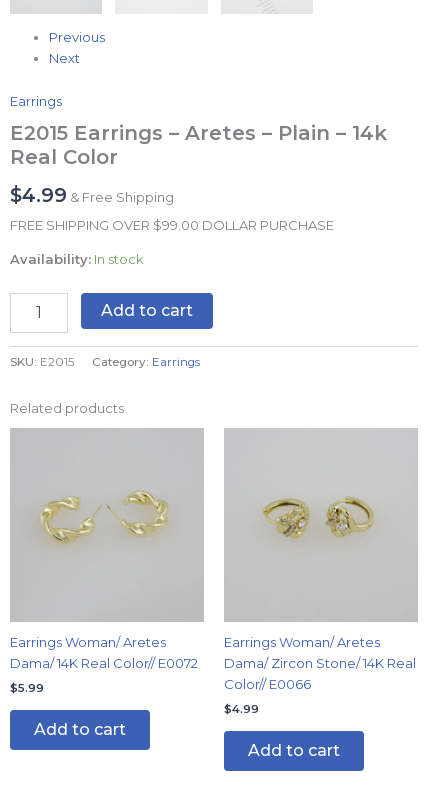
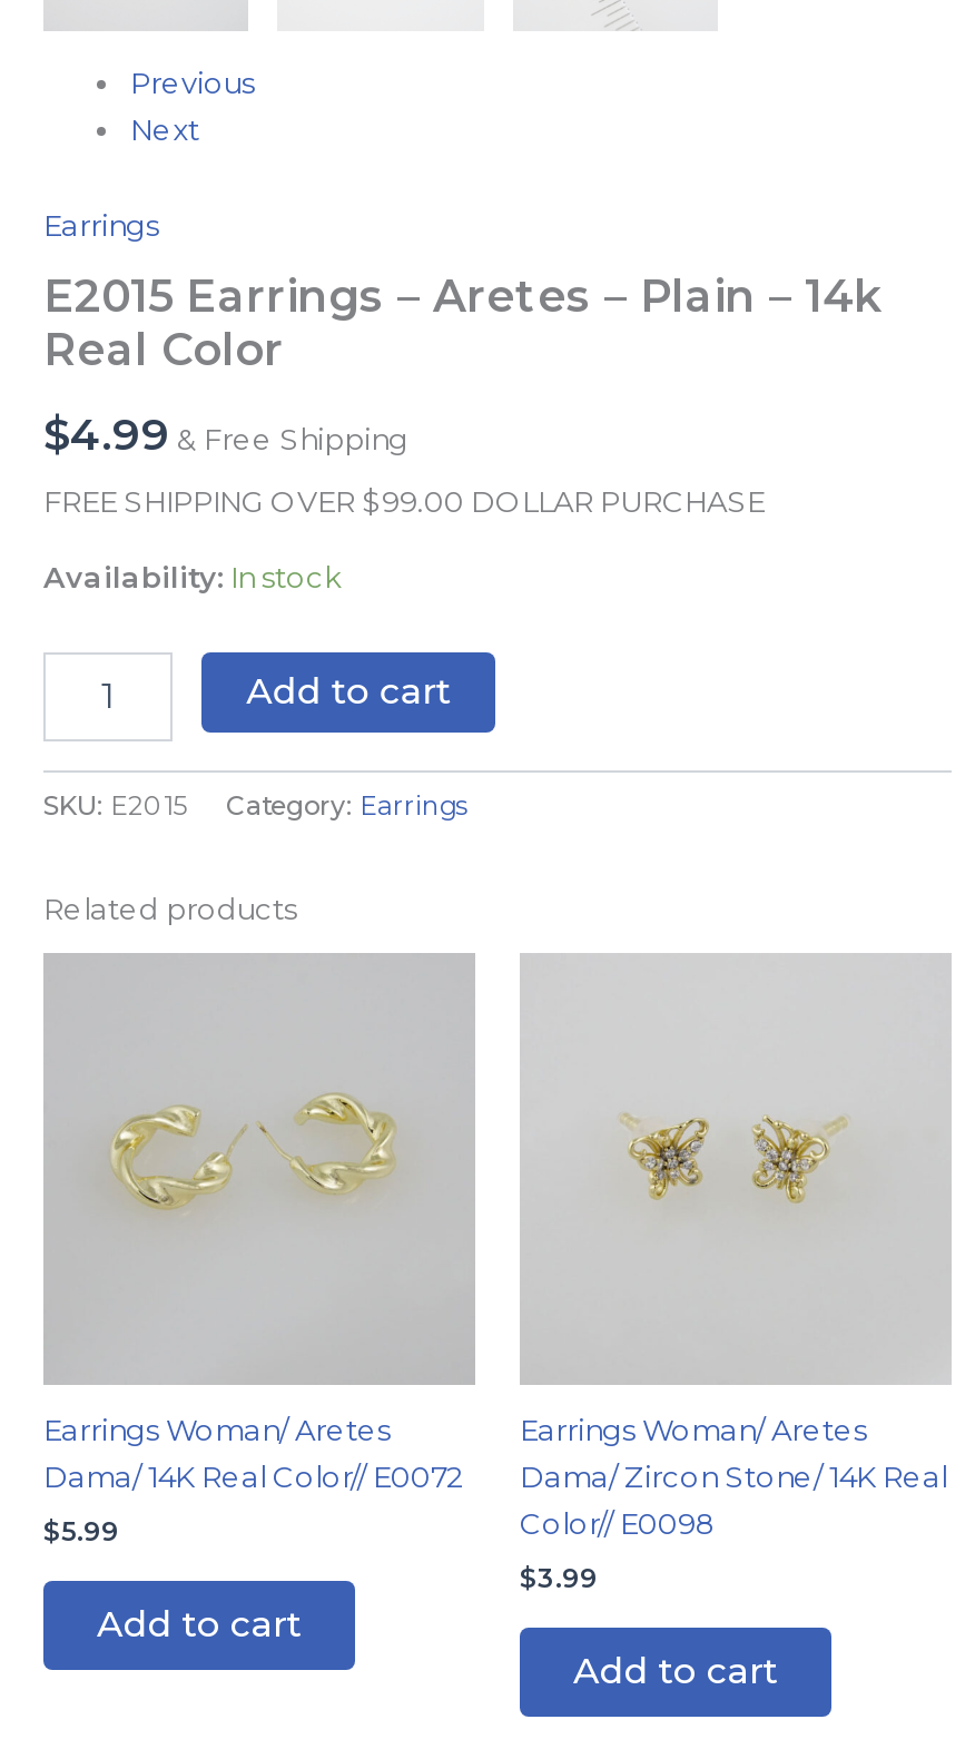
- [image]
+ [image]

- [image]
+ [image]

- Color// E0066
+ Color// E0098

- $4.99
+ $3.99
